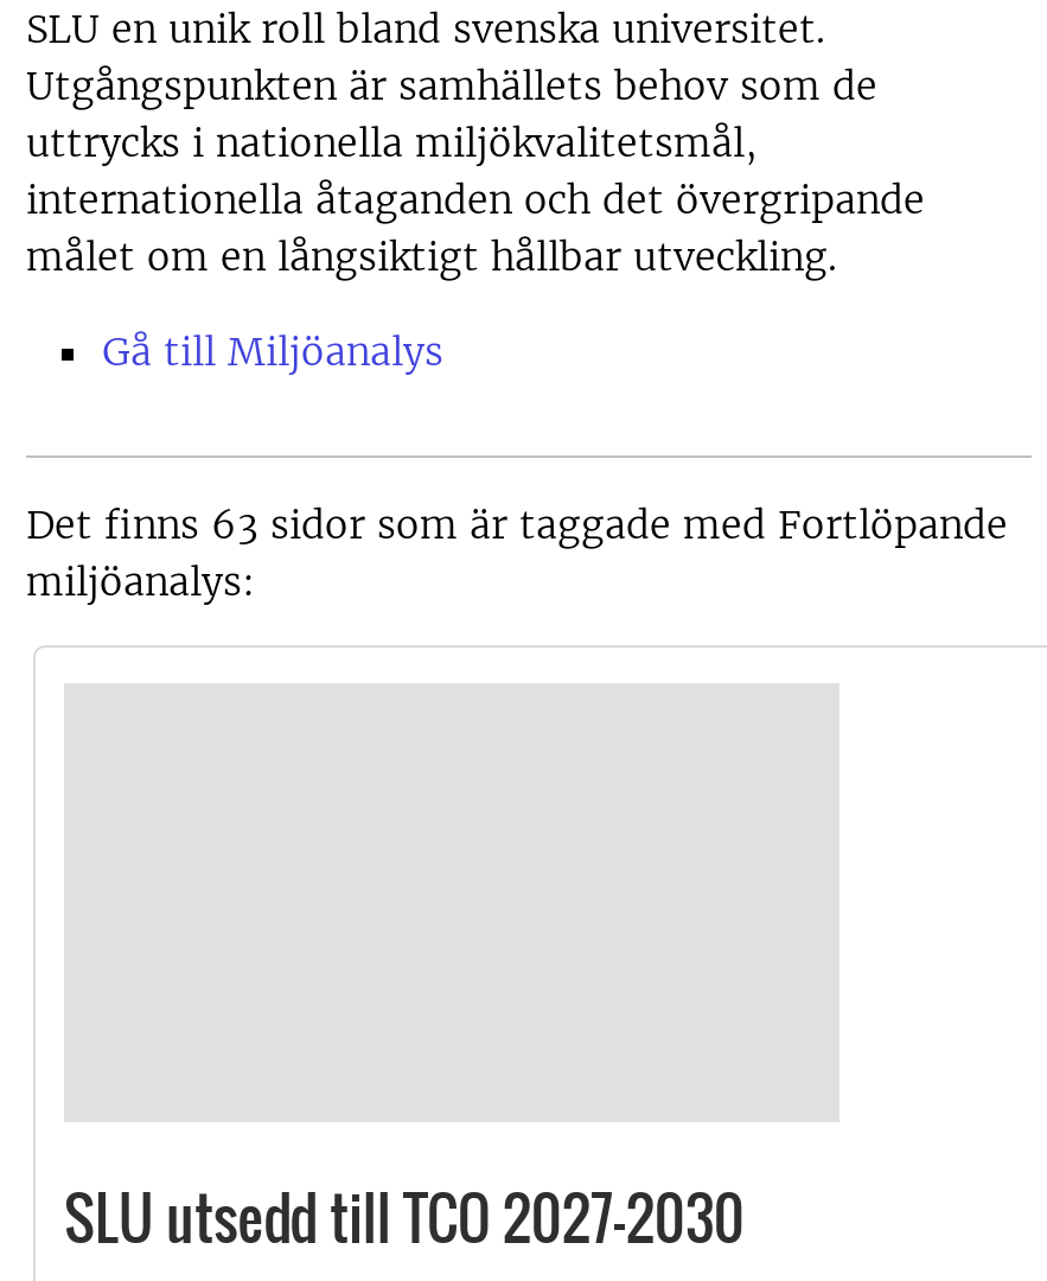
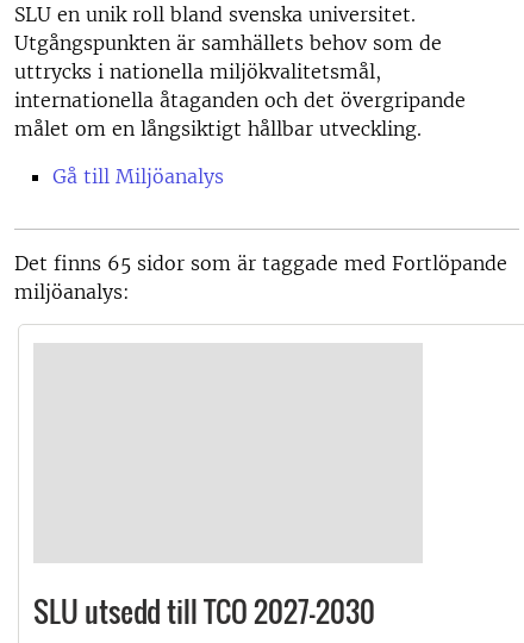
- Det finns 63 sidor som är taggade med Fortlöpande
+ Det finns 65 sidor som är taggade med Fortlöpande
